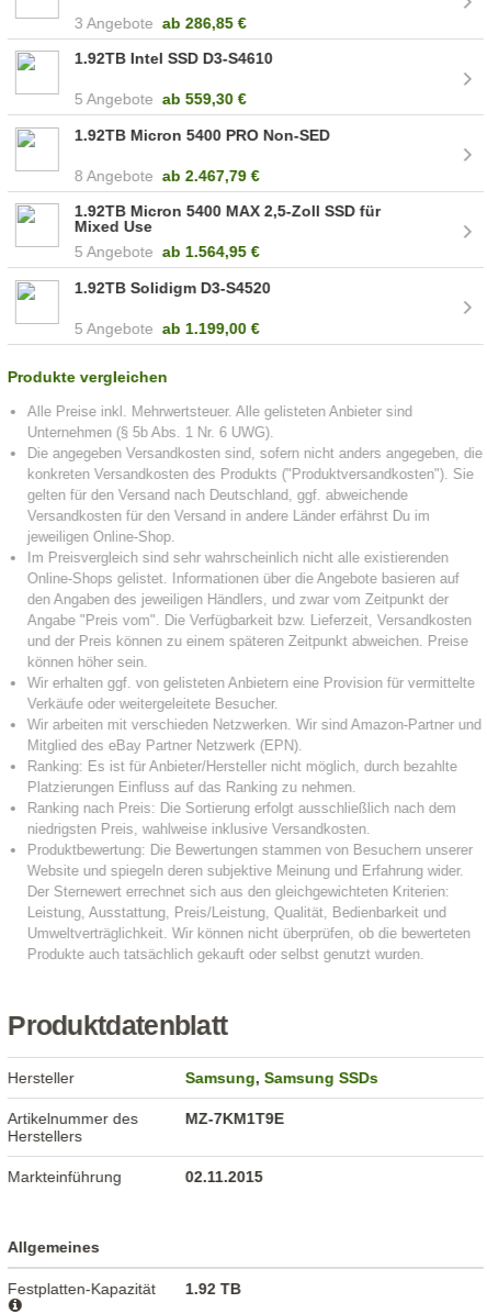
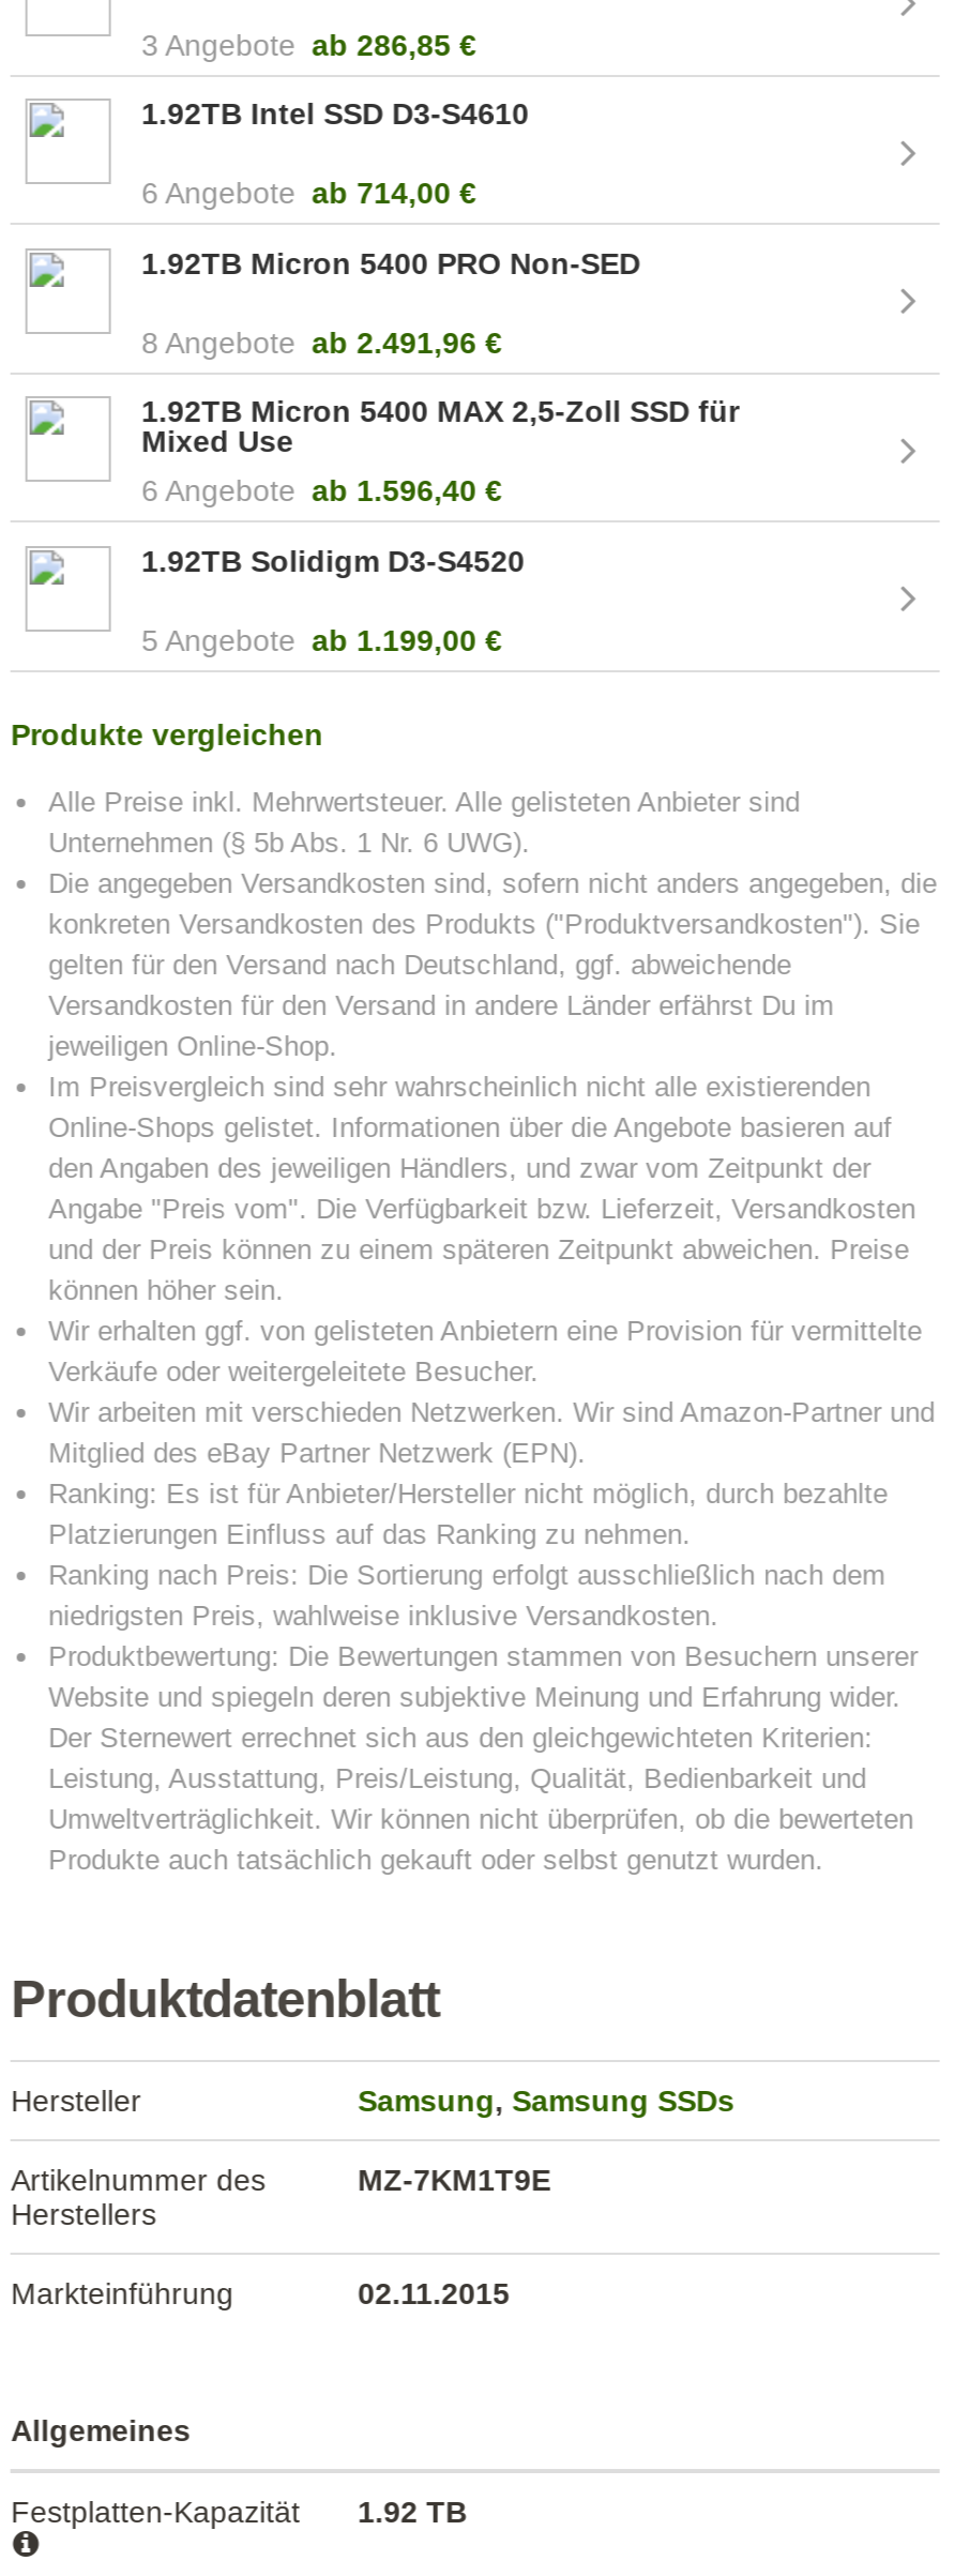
- 5 Angebote ab 559,30 €
+ 6 Angebote ab 714,00 €

- 8 Angebote ab 2.467,79 €
+ 8 Angebote ab 2.491,96 €

- 5 Angebote ab 1.564,95 €
+ 6 Angebote ab 1.596,40 €
